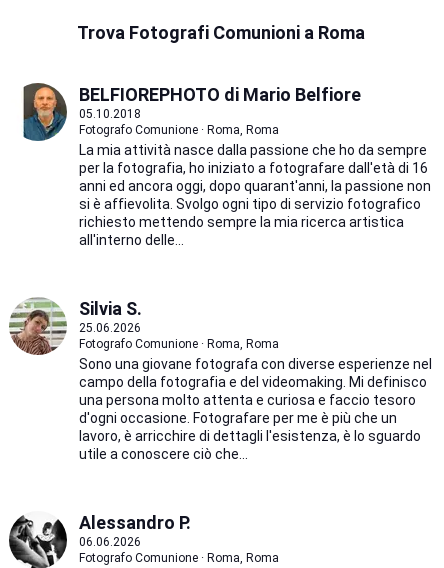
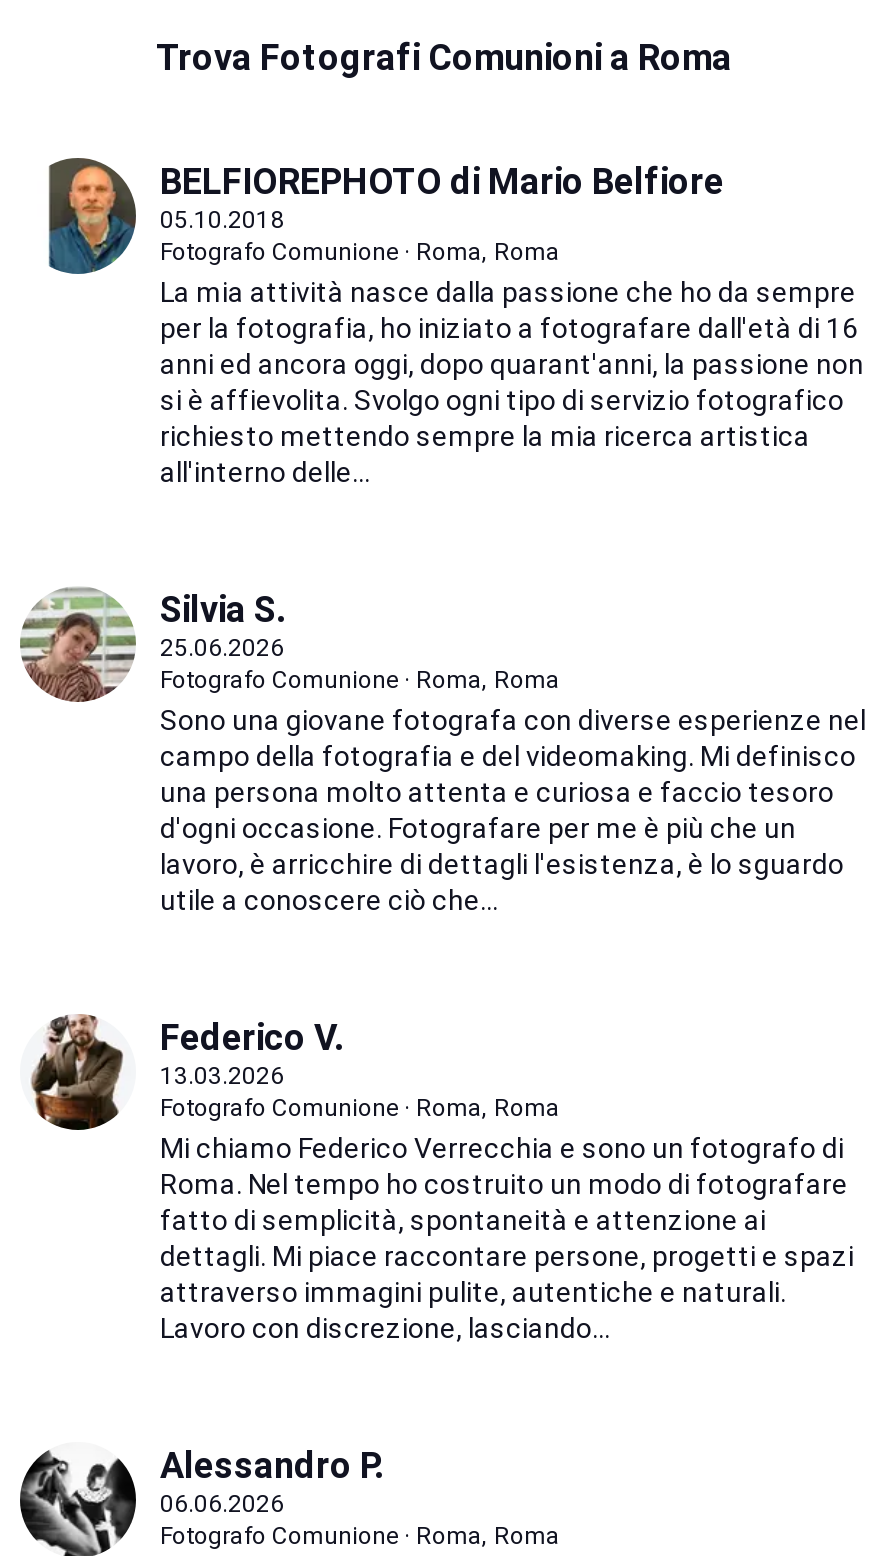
+ [image]
+ Federico V.
+ 13.03.2026
+ Fotografo Comunione · Roma, Roma
+ Mi chiamo Federico Verrecchia e sono un fotografo di
+ Roma. Nel tempo ho costruito un modo di fotografare
+ fatto di semplicità, spontaneità e attenzione ai
+ dettagli. Mi piace raccontare persone, progetti e spazi
+ attraverso immagini pulite, autentiche e naturali.
+ Lavoro con discrezione, lasciando...
